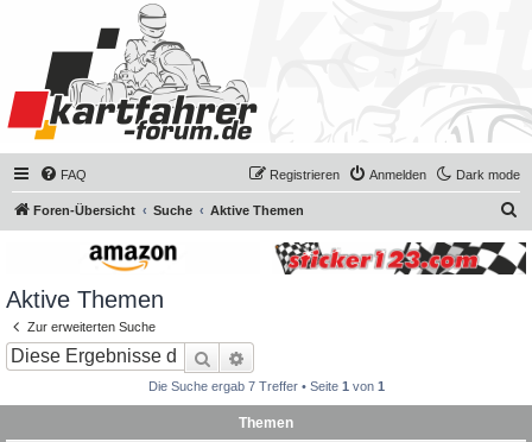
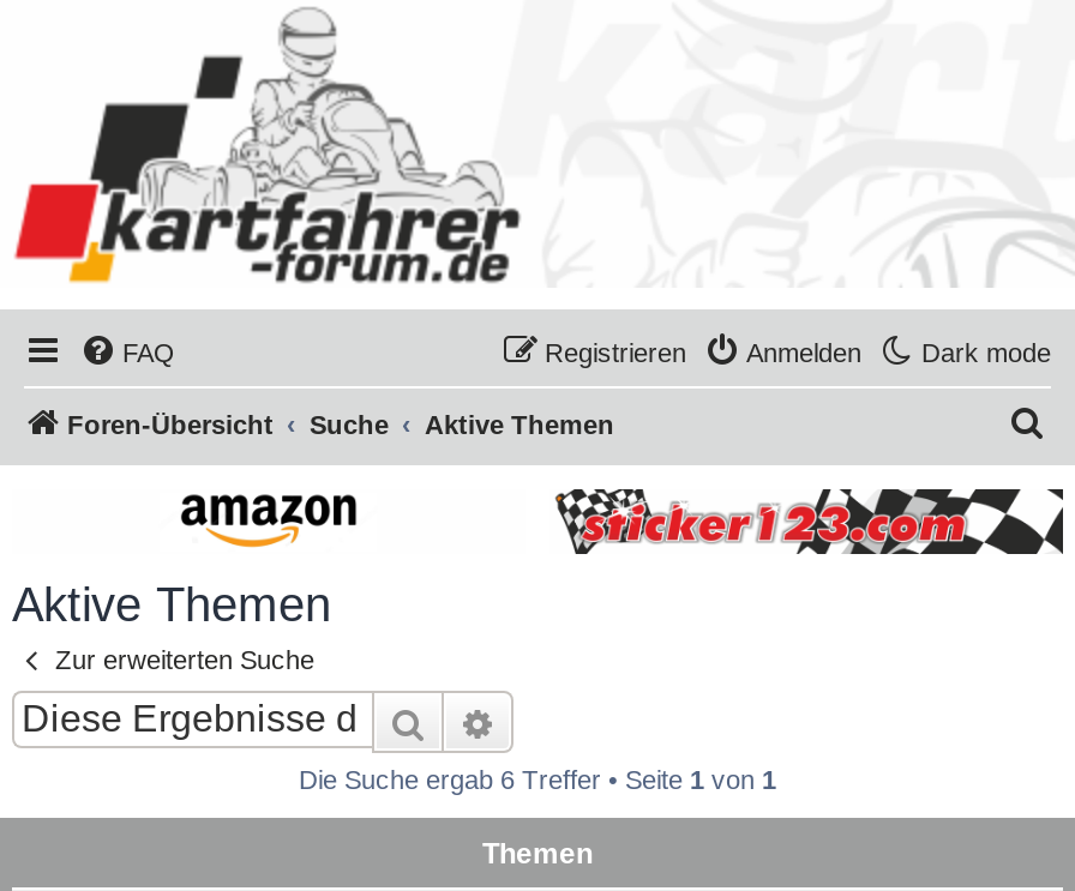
- Die Suche ergab 7 Treffer • Seite 1 von 1
+ Die Suche ergab 6 Treffer • Seite 1 von 1
